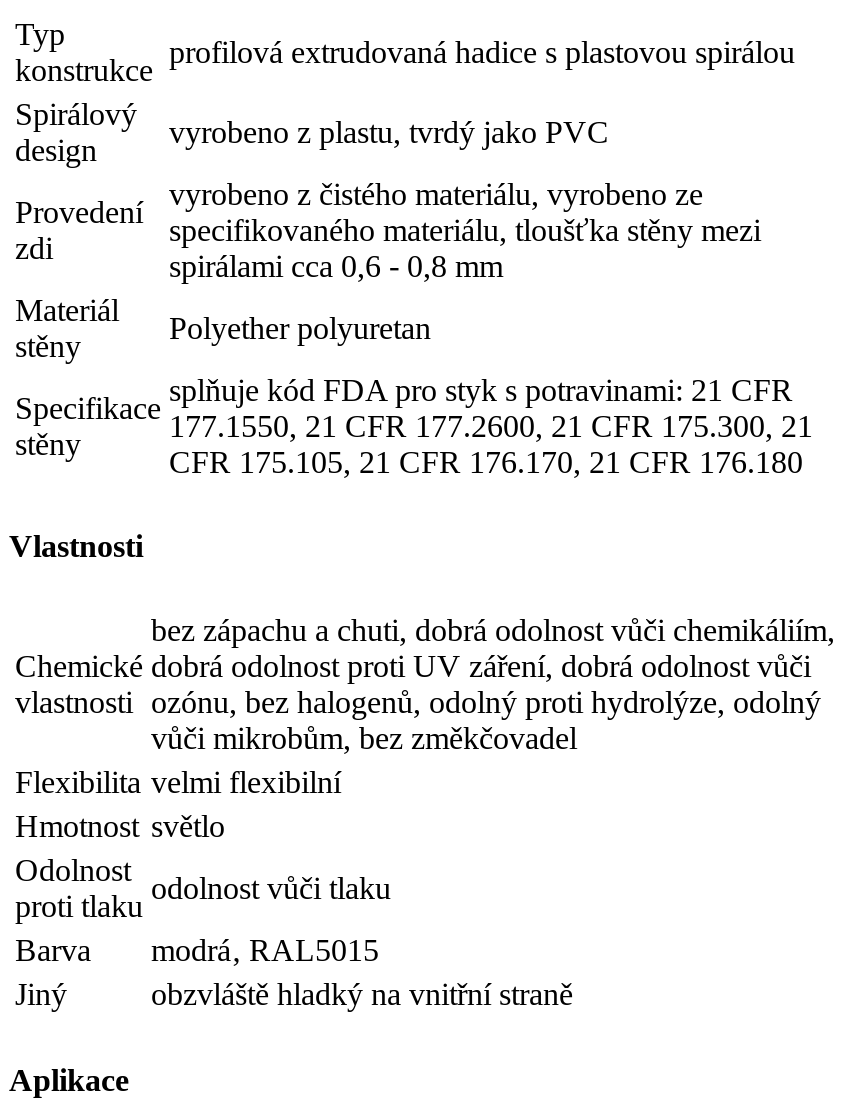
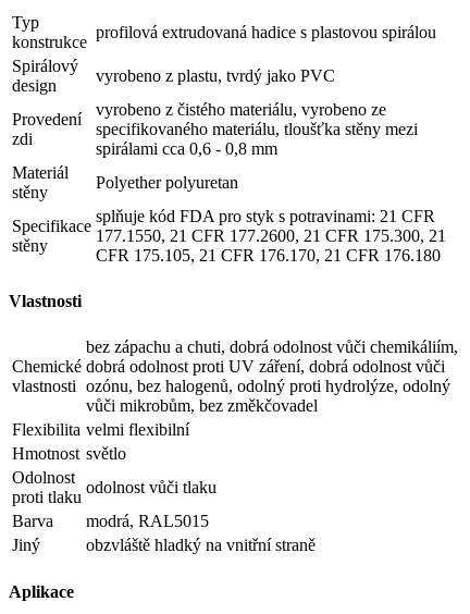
- Barva modrá‚ RAL5015
+ Barva modrá, RAL5015
